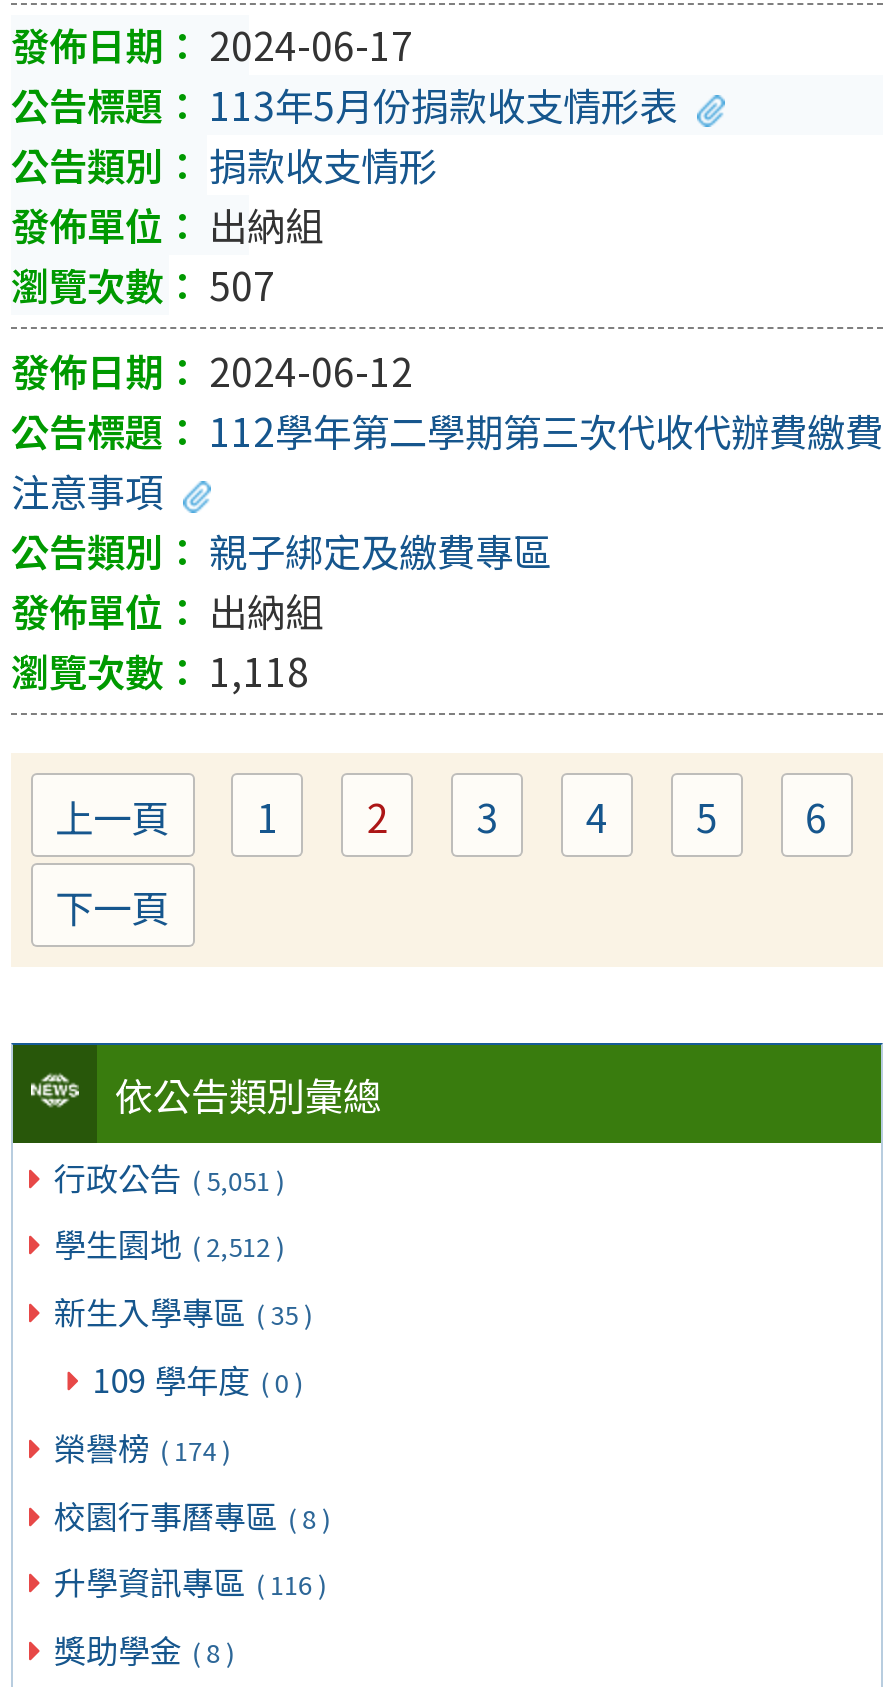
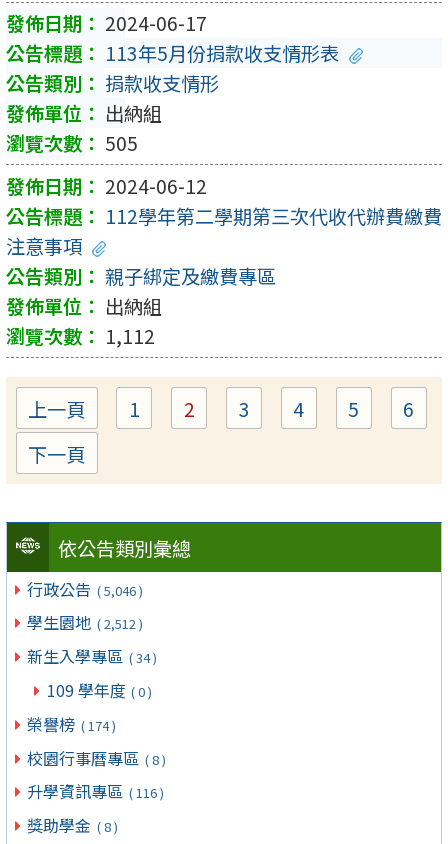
- 507
+ 505

- 1,118
+ 1,112

- 行政公告 ( 5,051 )
+ 行政公告 ( 5,046 )

- 新生入學專區 ( 35 )
+ 新生入學專區 ( 34 )
